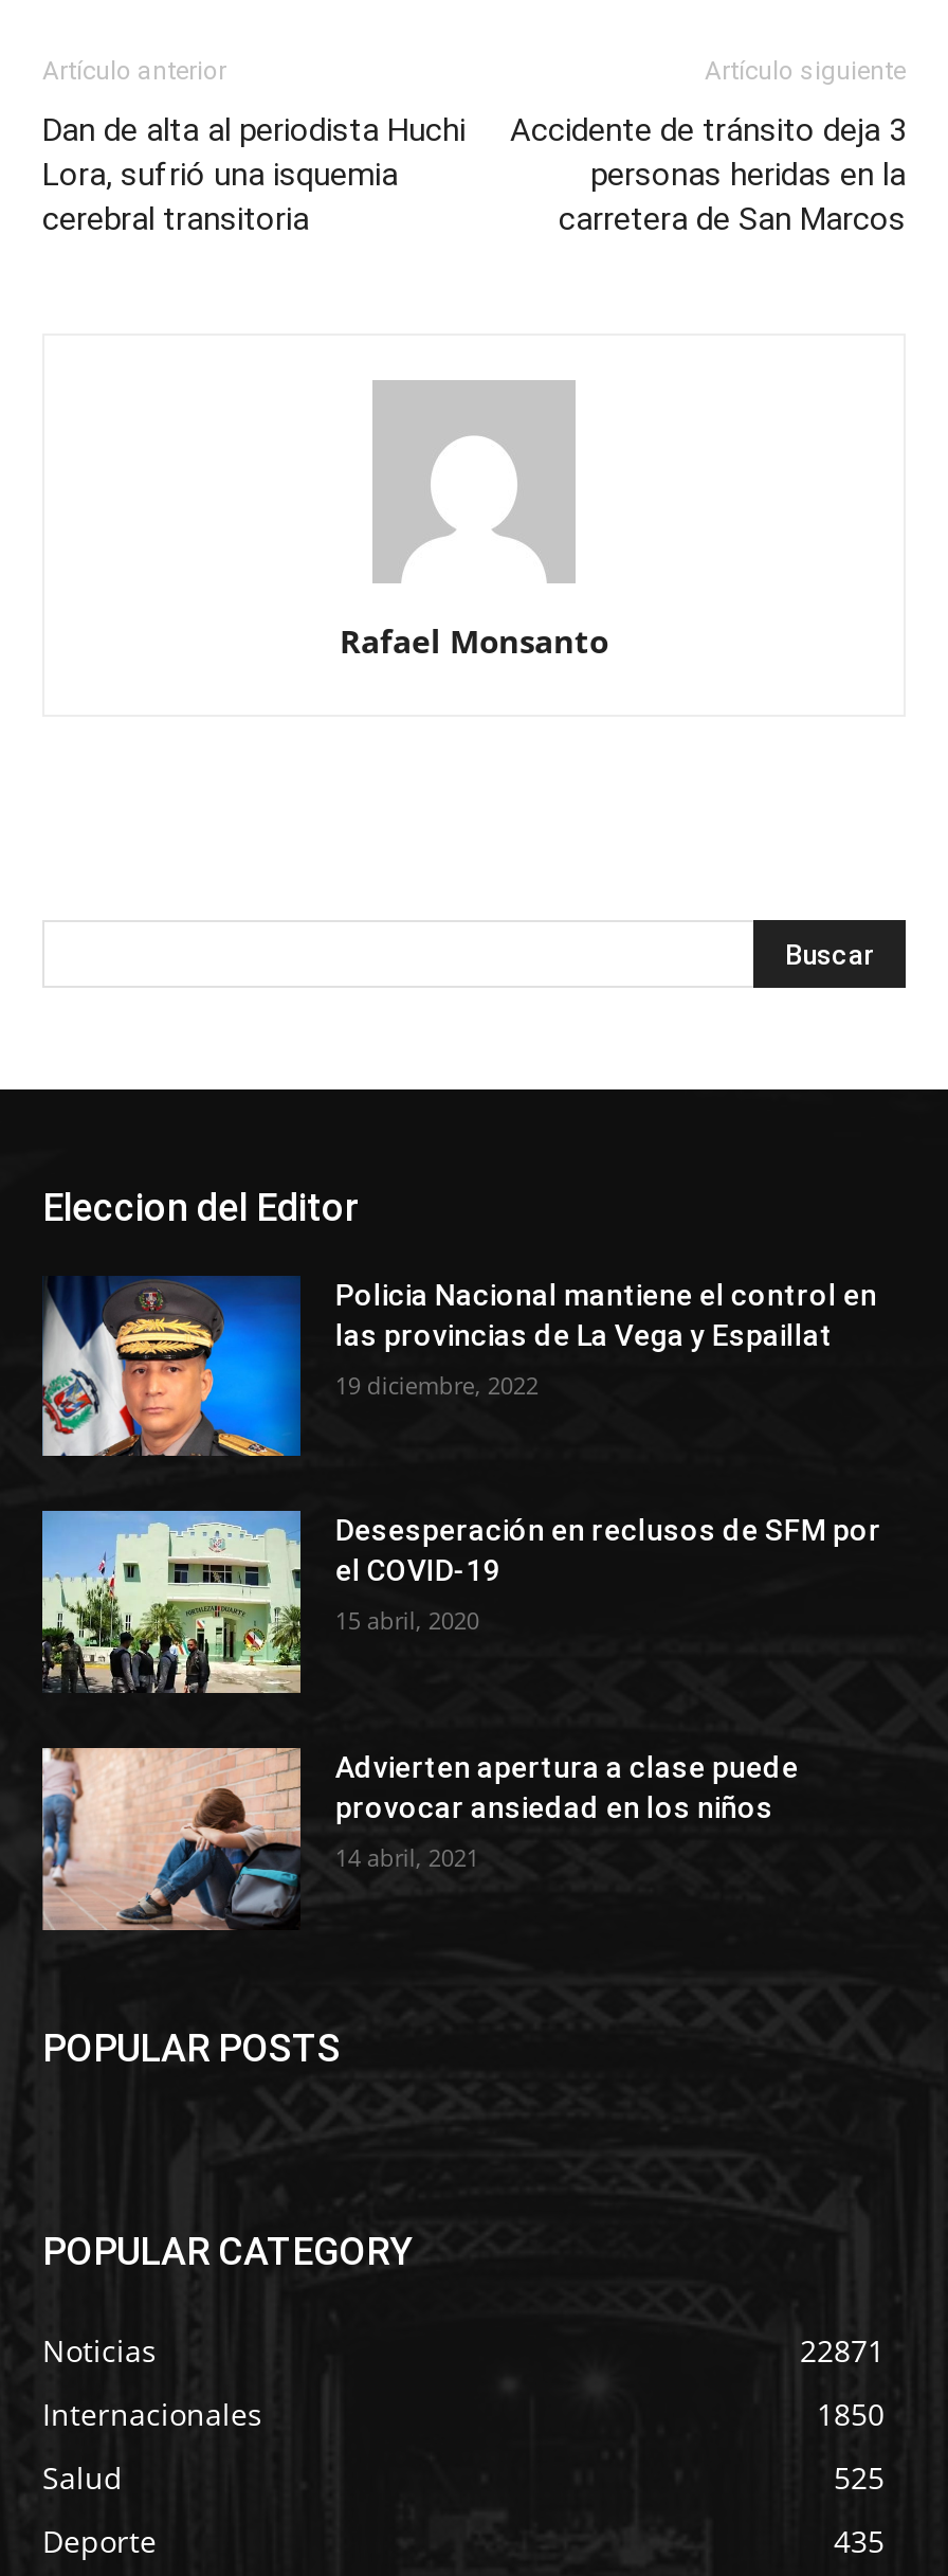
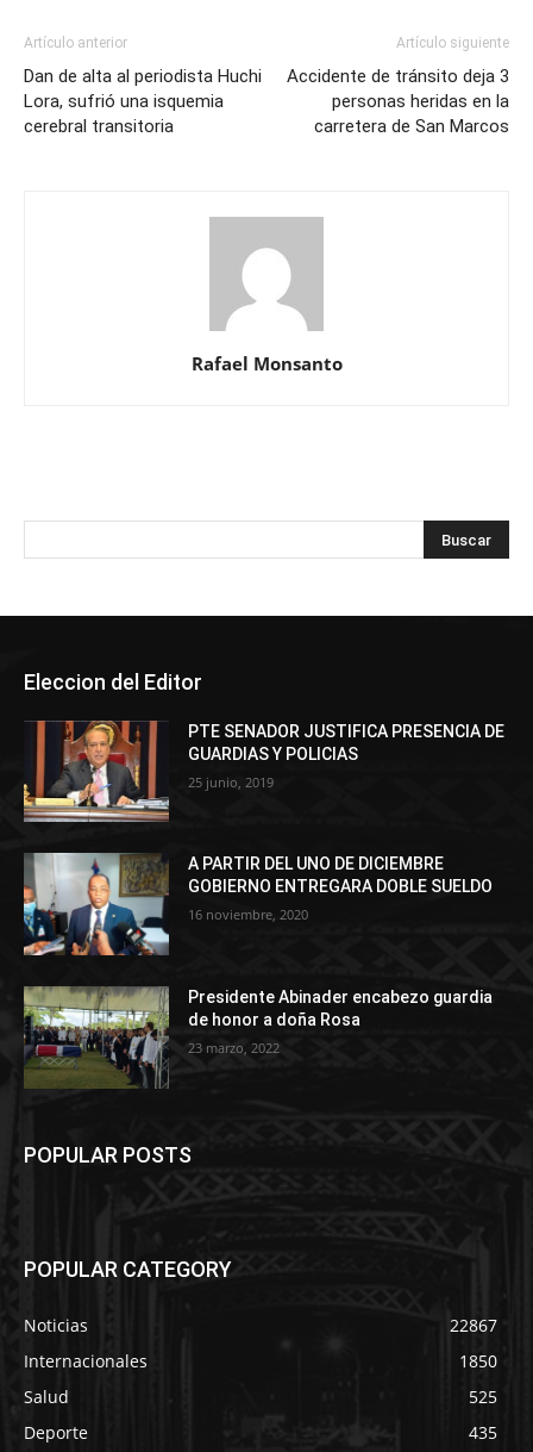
- [image]
- Policia Nacional mantiene el control en
- las provincias de La Vega y Espaillat
+ [image]
+ PTE SENADOR JUSTIFICA PRESENCIA DE
+ GUARDIAS Y POLICIAS

- 19 diciembre, 2022
+ 25 junio, 2019

- [image]
- Desesperación en reclusos de SFM por
- el COVID-19
+ [image]
+ A PARTIR DEL UNO DE DICIEMBRE
+ GOBIERNO ENTREGARA DOBLE SUELDO

- 15 abril, 2020
+ 16 noviembre, 2020

- [image]
- Advierten apertura a clase puede
- provocar ansiedad en los niños
+ [image]
+ Presidente Abinader encabezo guardia
+ de honor a doña Rosa

- 14 abril, 2021
+ 23 marzo, 2022

- 22871
+ 22867
